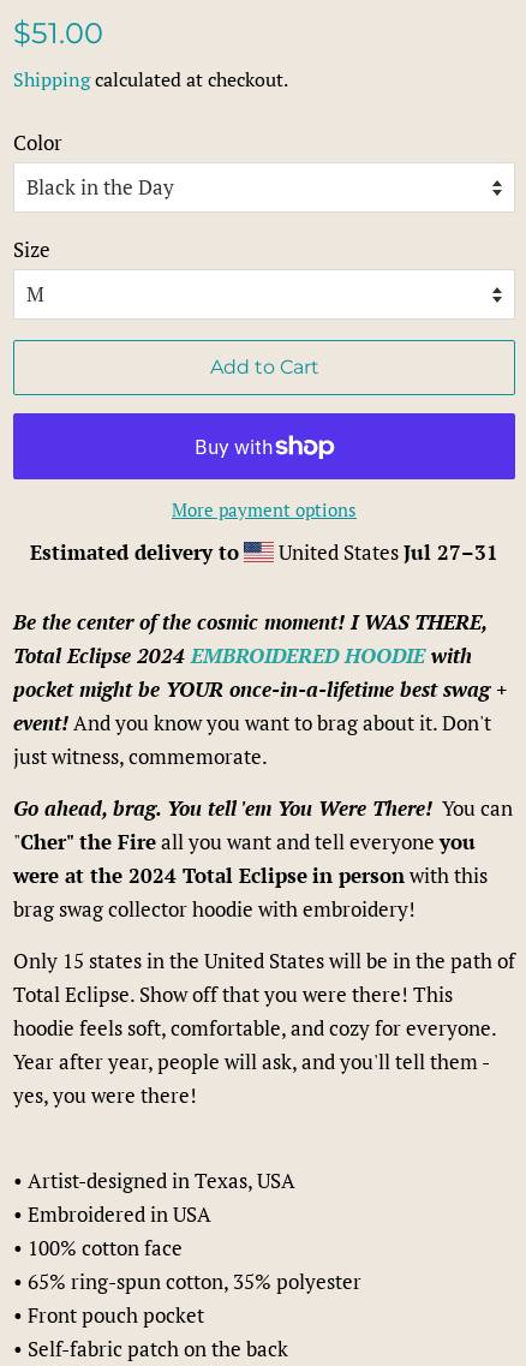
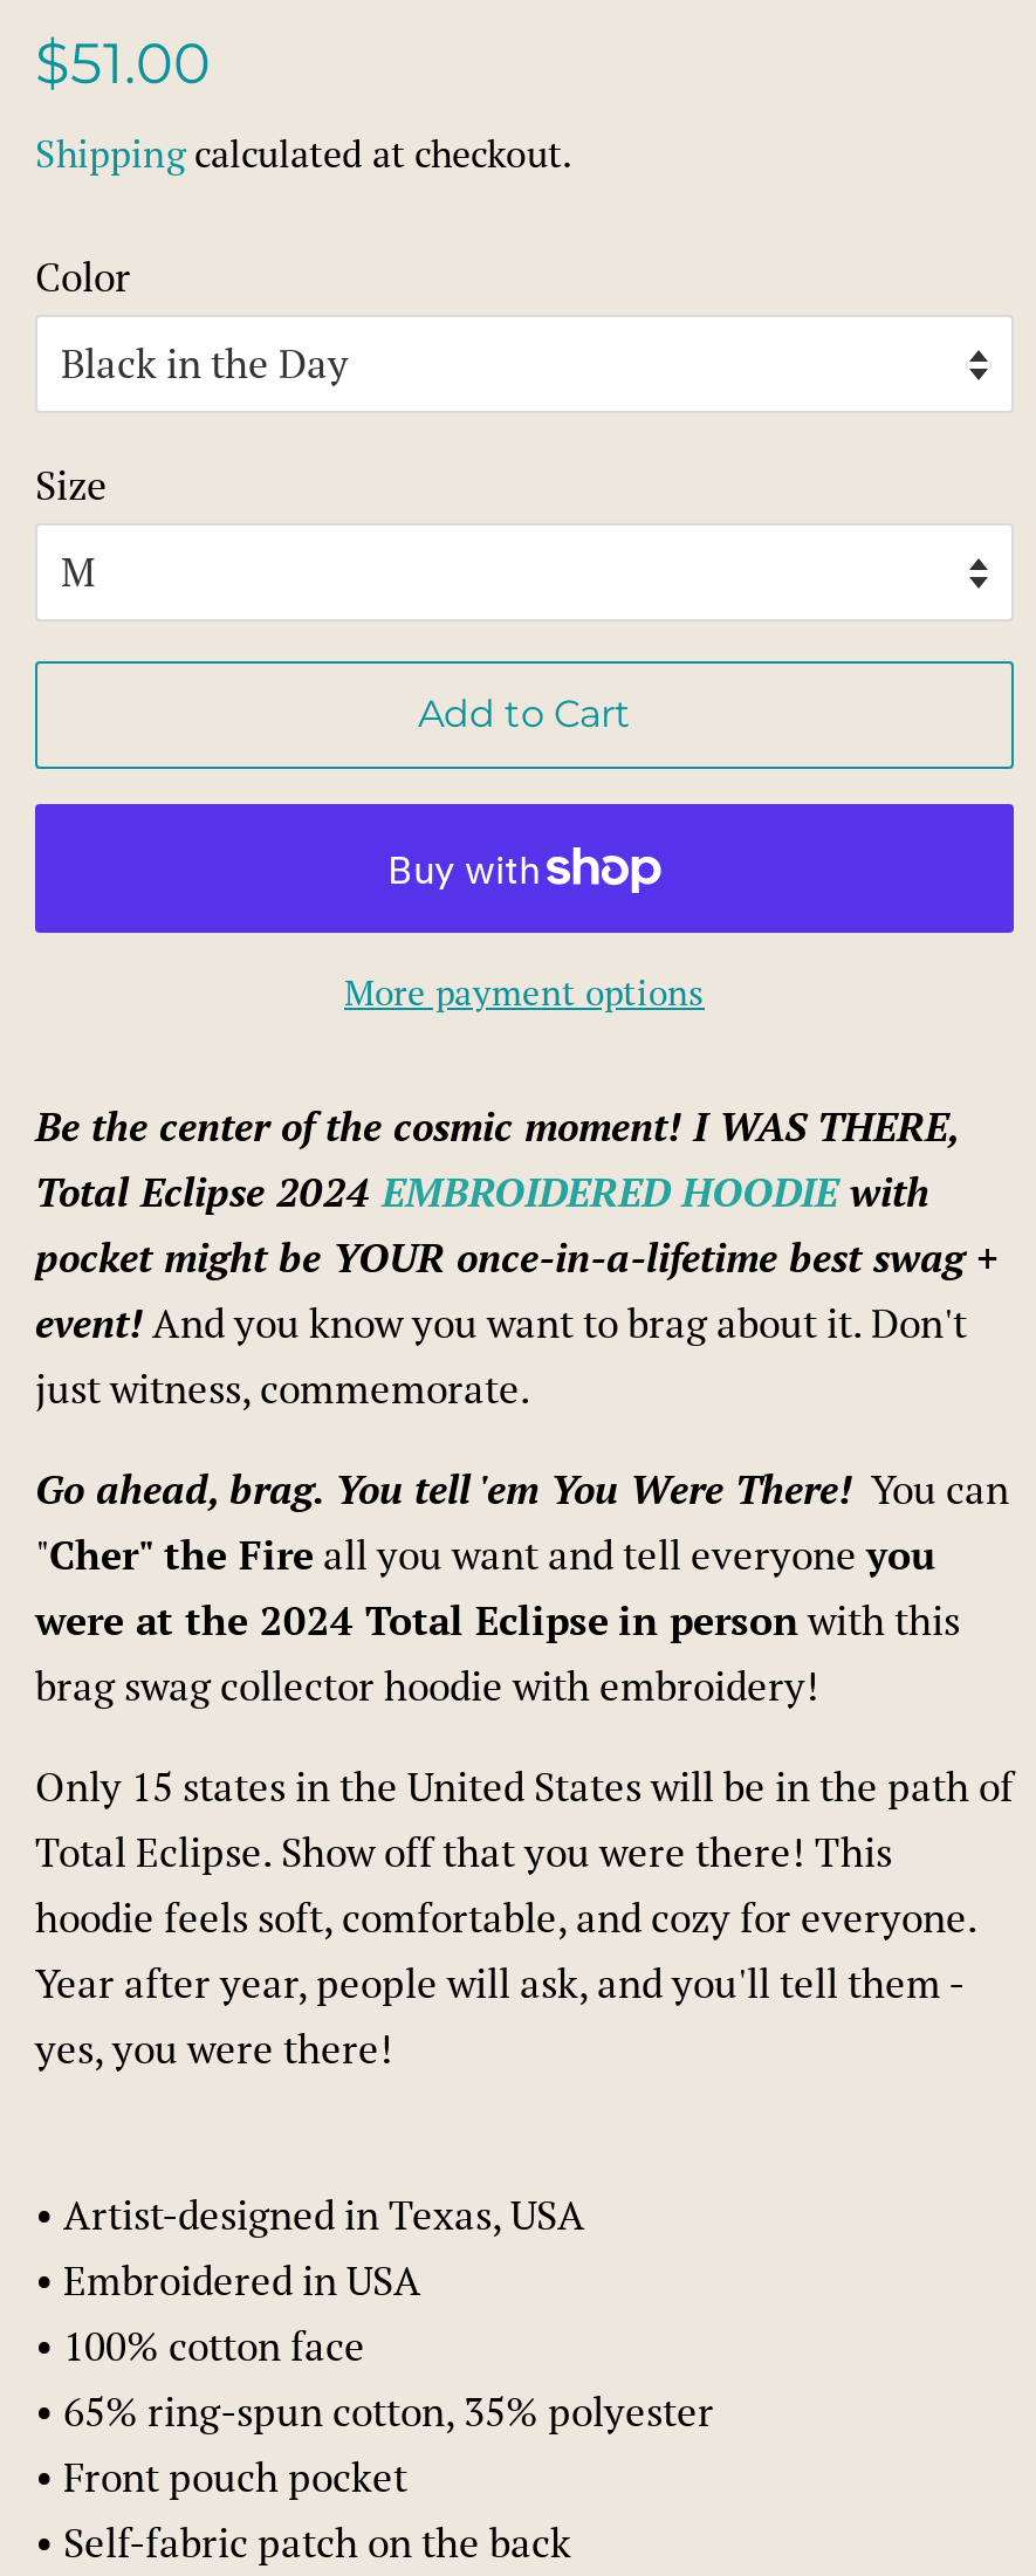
- Estimated delivery to
- United States Jul 27–31
